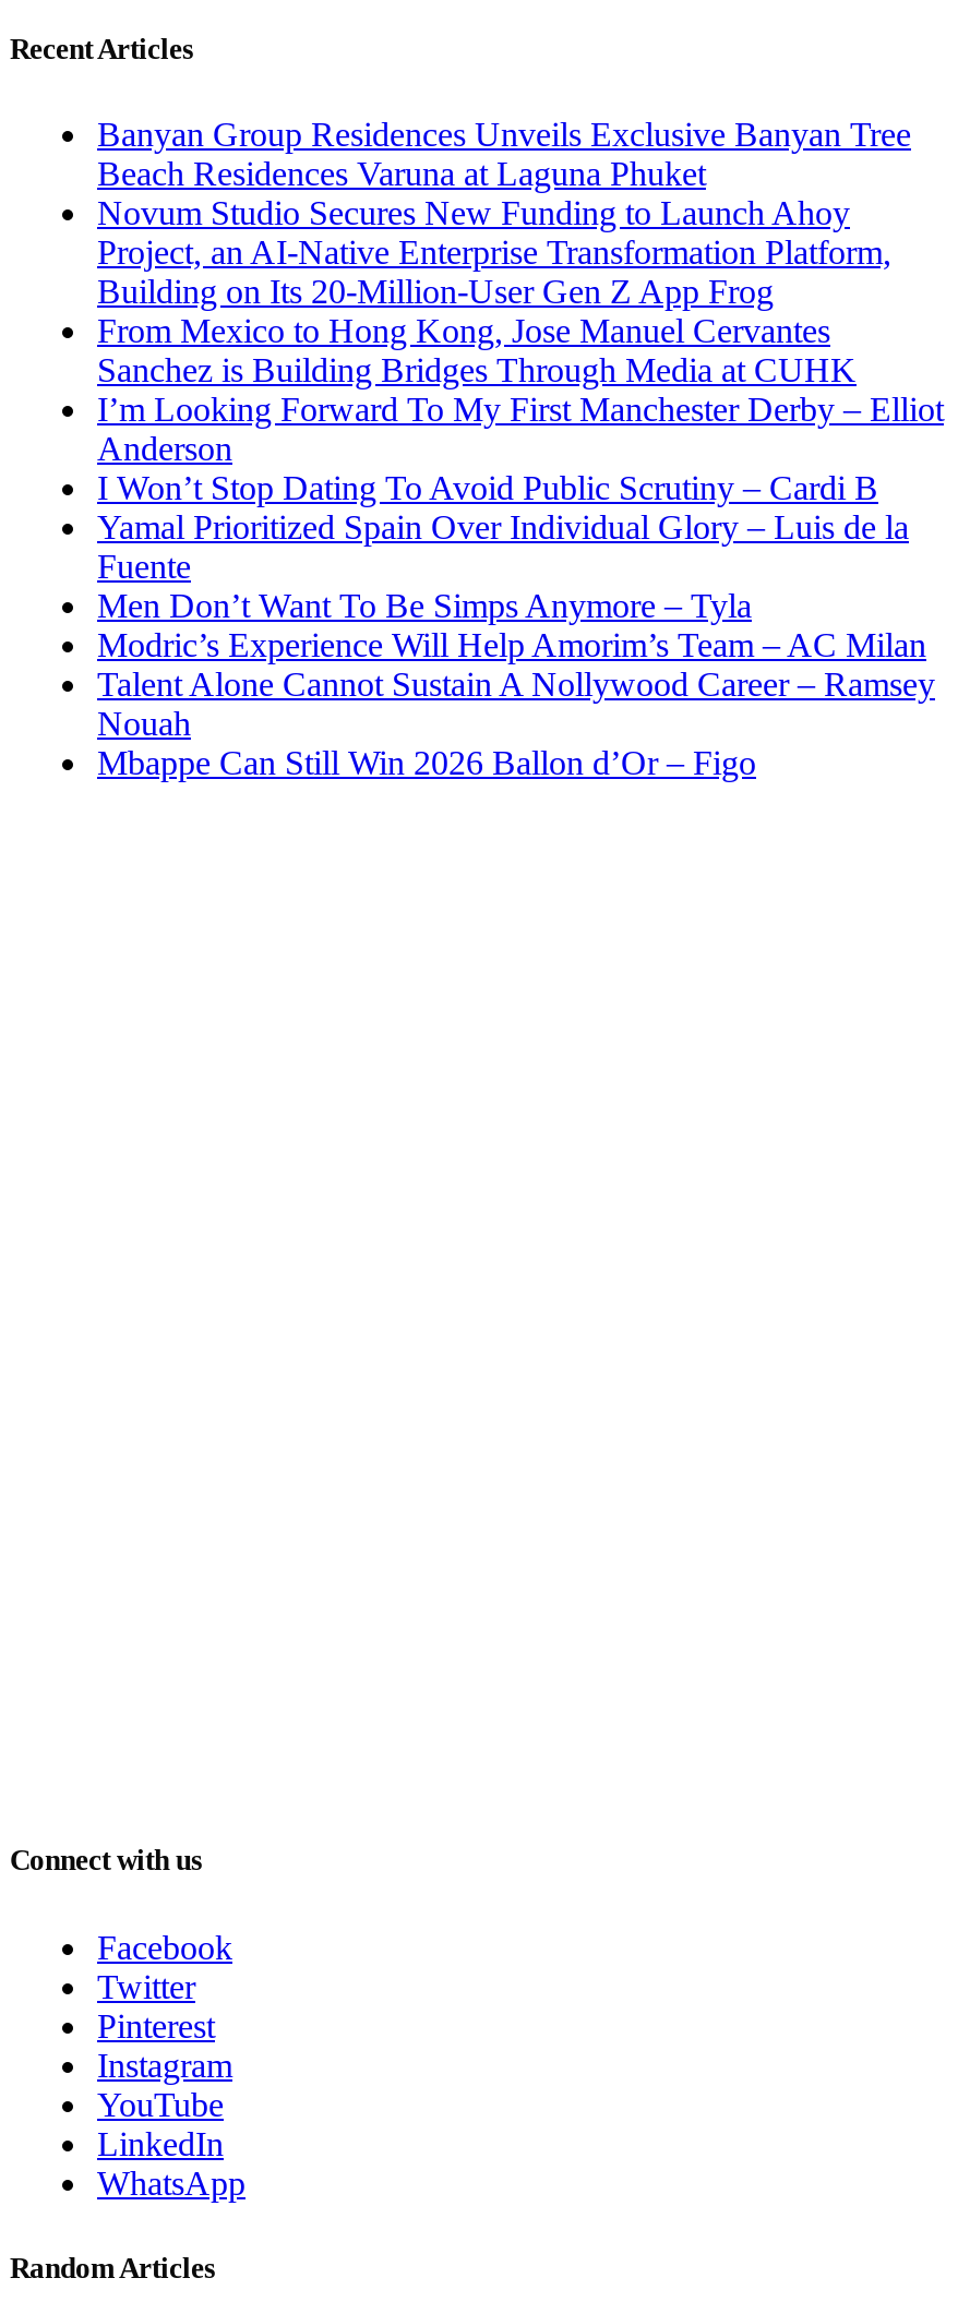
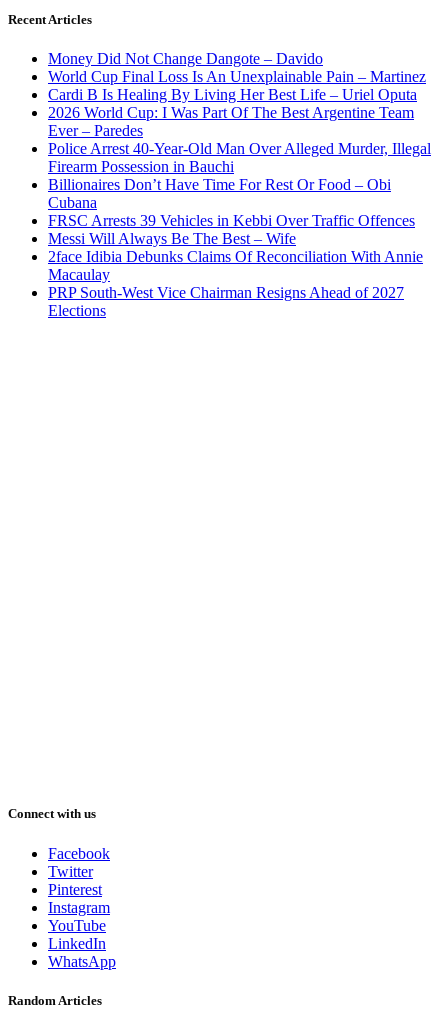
- Banyan Group Residences Unveils Exclusive Banyan Tree
- Beach Residences Varuna at Laguna Phuket
- Novum Studio Secures New Funding to Launch Ahoy
- Project, an AI-Native Enterprise Transformation Platform,
- Building on Its 20-Million-User Gen Z App Frog
- From Mexico to Hong Kong, Jose Manuel Cervantes
- Sanchez is Building Bridges Through Media at CUHK
- I’m Looking Forward To My First Manchester Derby – Elliot
- Anderson
- I Won’t Stop Dating To Avoid Public Scrutiny – Cardi B
- Yamal Prioritized Spain Over Individual Glory – Luis de la
- Fuente
- Men Don’t Want To Be Simps Anymore – Tyla
- Modric’s Experience Will Help Amorim’s Team – AC Milan
- Talent Alone Cannot Sustain A Nollywood Career – Ramsey
- Nouah
- Mbappe Can Still Win 2026 Ballon d’Or – Figo
+ Money Did Not Change Dangote – Davido
+ World Cup Final Loss Is An Unexplainable Pain – Martinez
+ Cardi B Is Healing By Living Her Best Life – Uriel Oputa
+ 2026 World Cup: I Was Part Of The Best Argentine Team
+ Ever – Paredes
+ Police Arrest 40-Year-Old Man Over Alleged Murder, Illegal
+ Firearm Possession in Bauchi
+ Billionaires Don’t Have Time For Rest Or Food – Obi
+ Cubana
+ FRSC Arrests 39 Vehicles in Kebbi Over Traffic Offences
+ Messi Will Always Be The Best – Wife
+ 2face Idibia Debunks Claims Of Reconciliation With Annie
+ Macaulay
+ PRP South-West Vice Chairman Resigns Ahead of 2027
+ Elections
